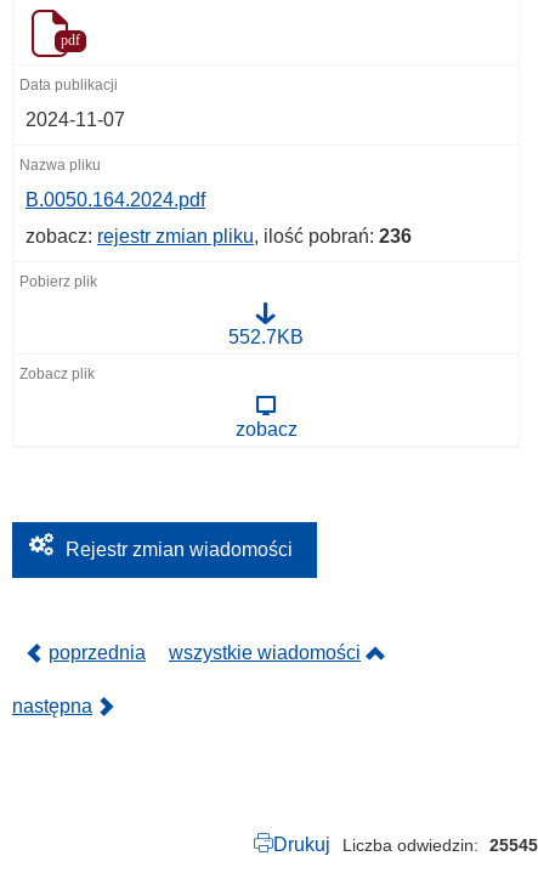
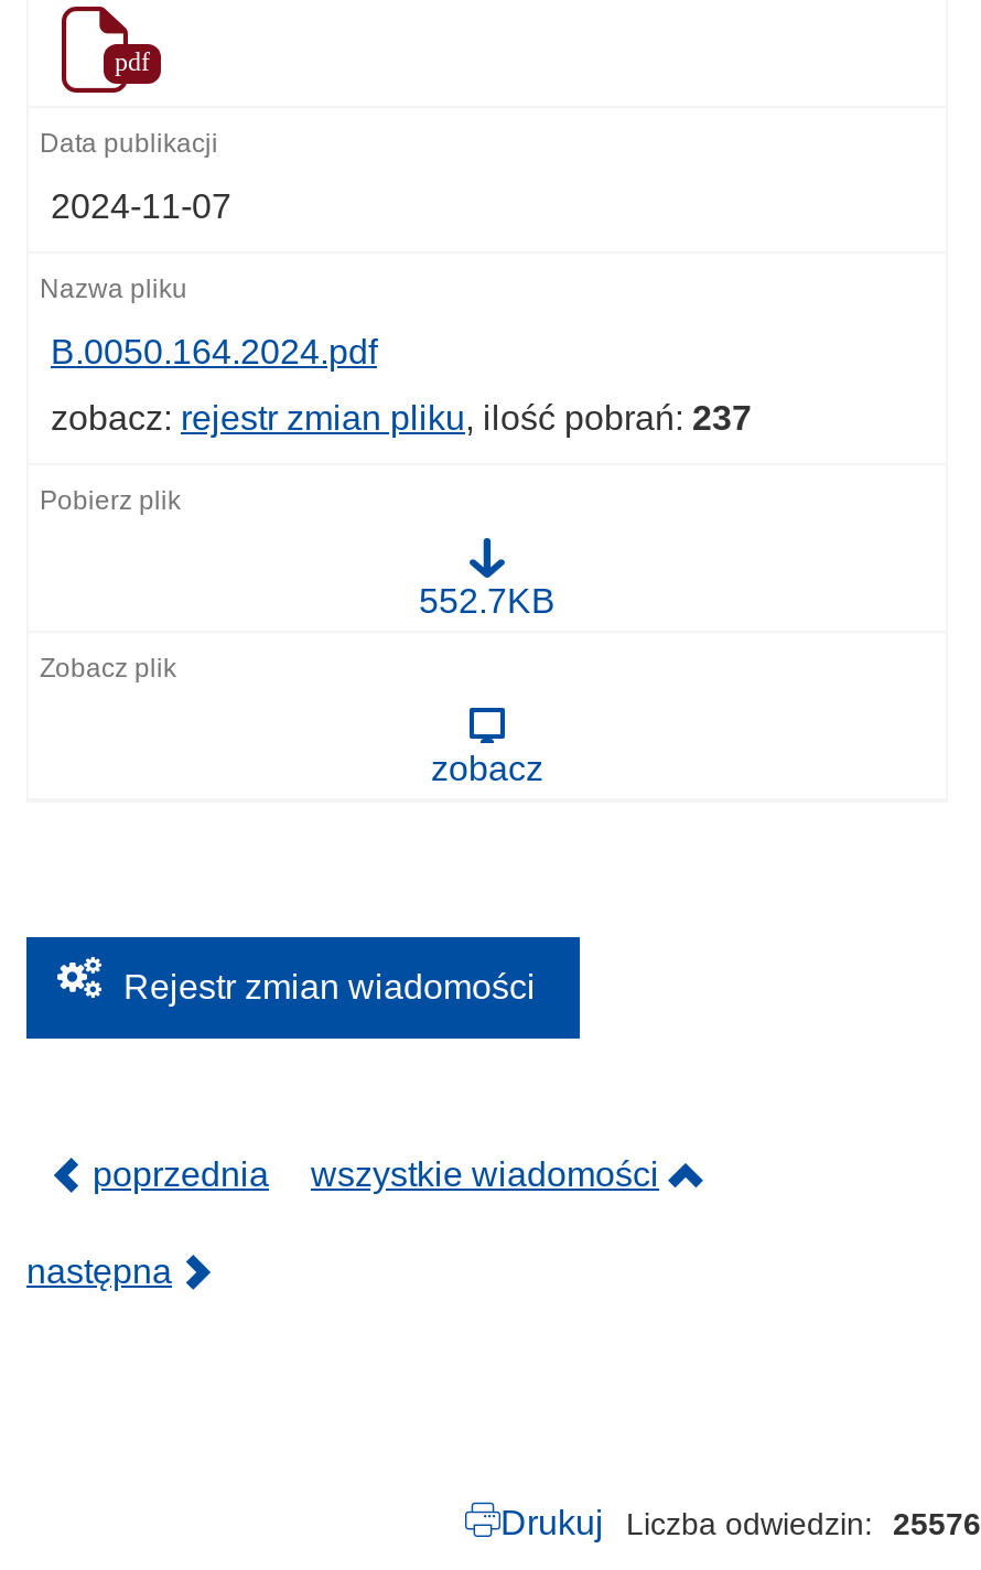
- zobacz: rejestr zmian pliku, ilość pobrań: 236
+ zobacz: rejestr zmian pliku, ilość pobrań: 237

- Drukuj Liczba odwiedzin 25545
+ Drukuj Liczba odwiedzin 25576
